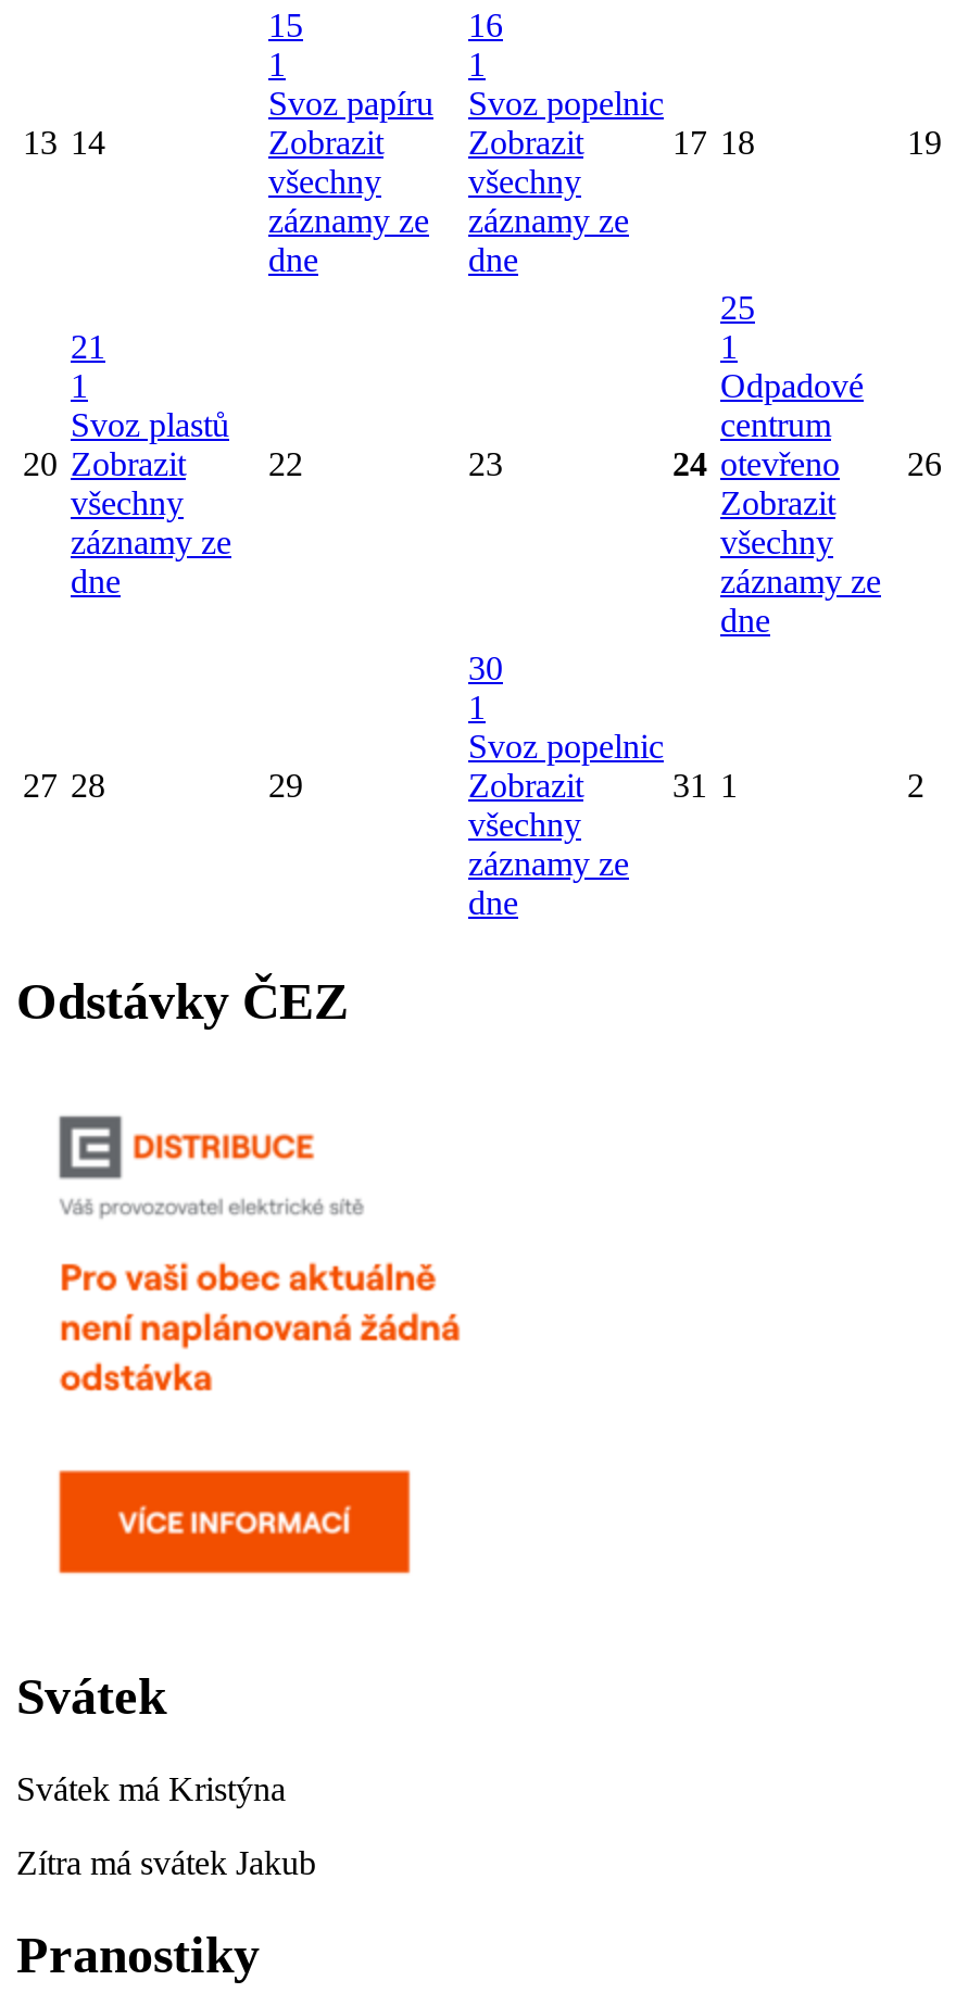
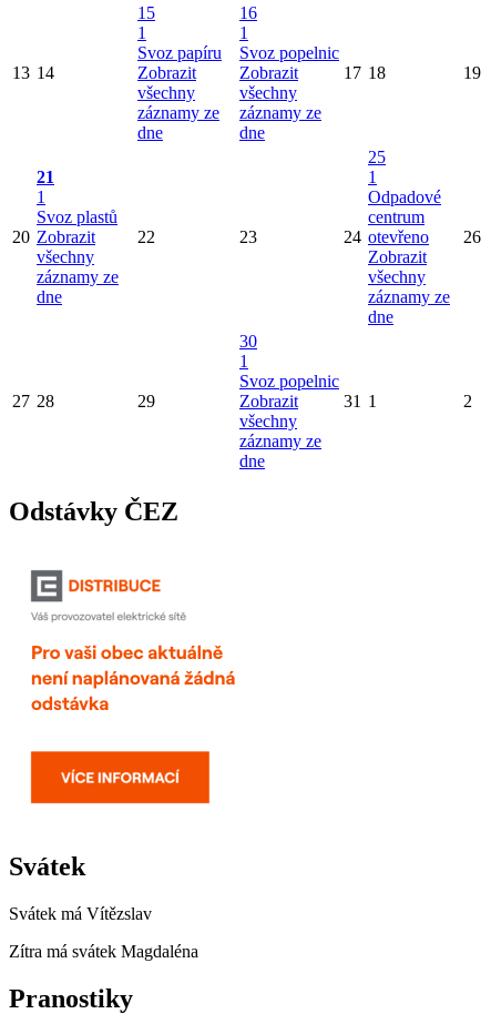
- Svátek má Kristýna
+ Svátek má Vítězslav

- Zítra má svátek Jakub
+ Zítra má svátek Magdaléna
